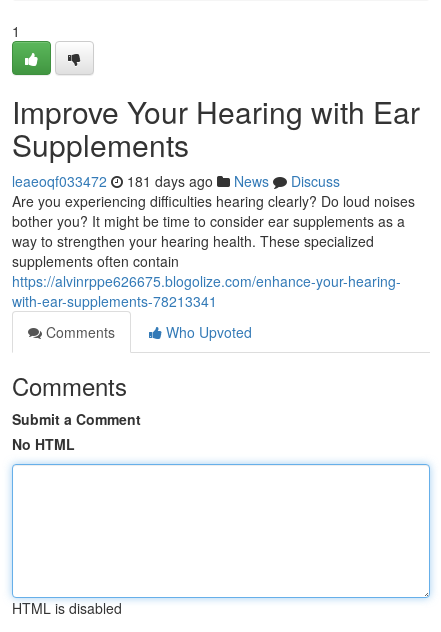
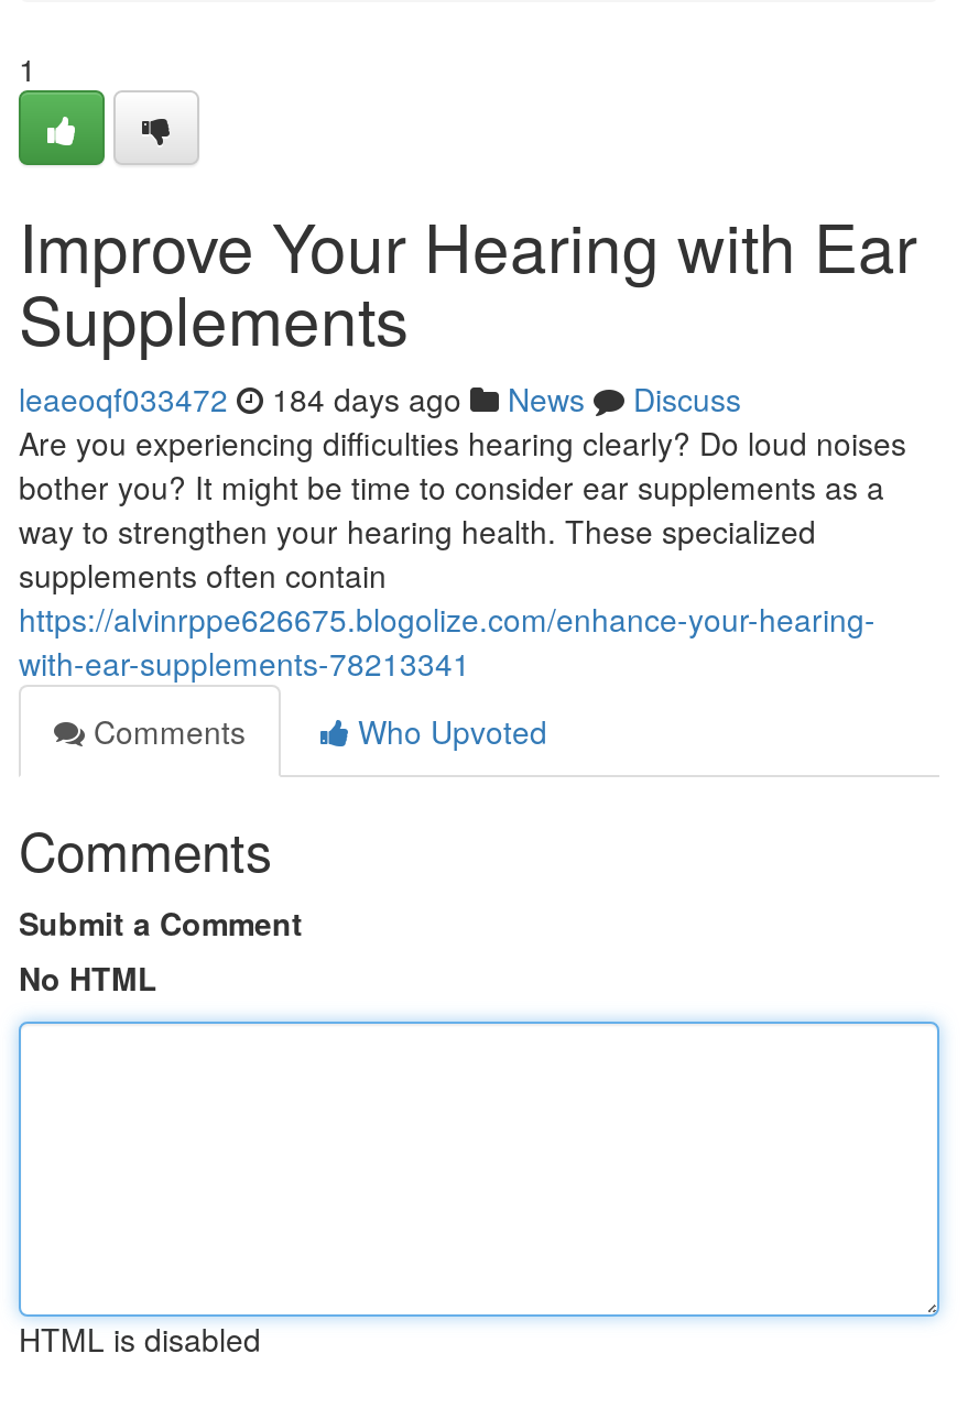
- leaeoqf033472 181 days ago News Discuss
+ leaeoqf033472 184 days ago News Discuss
